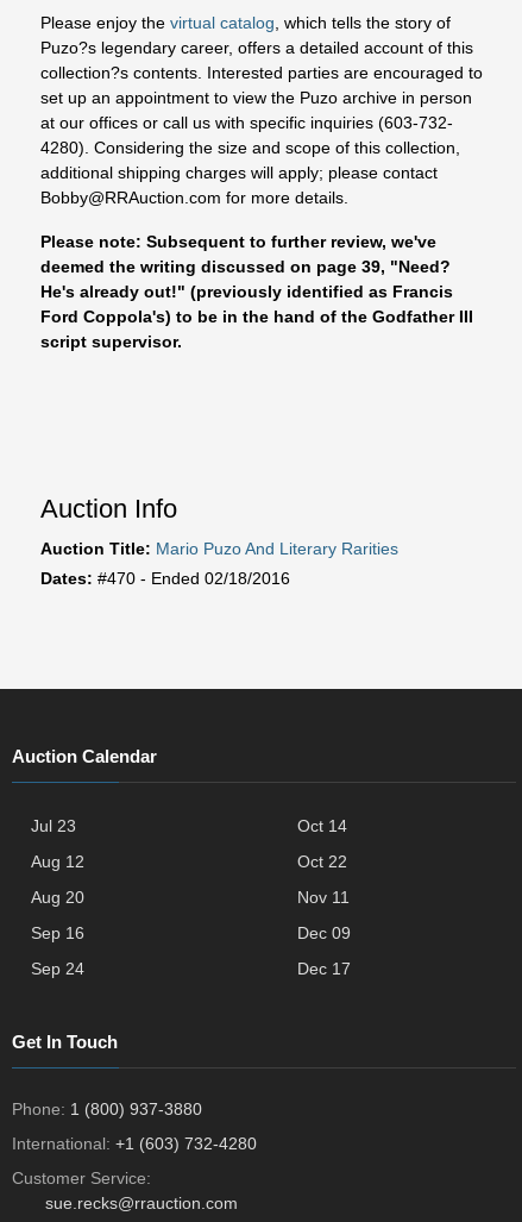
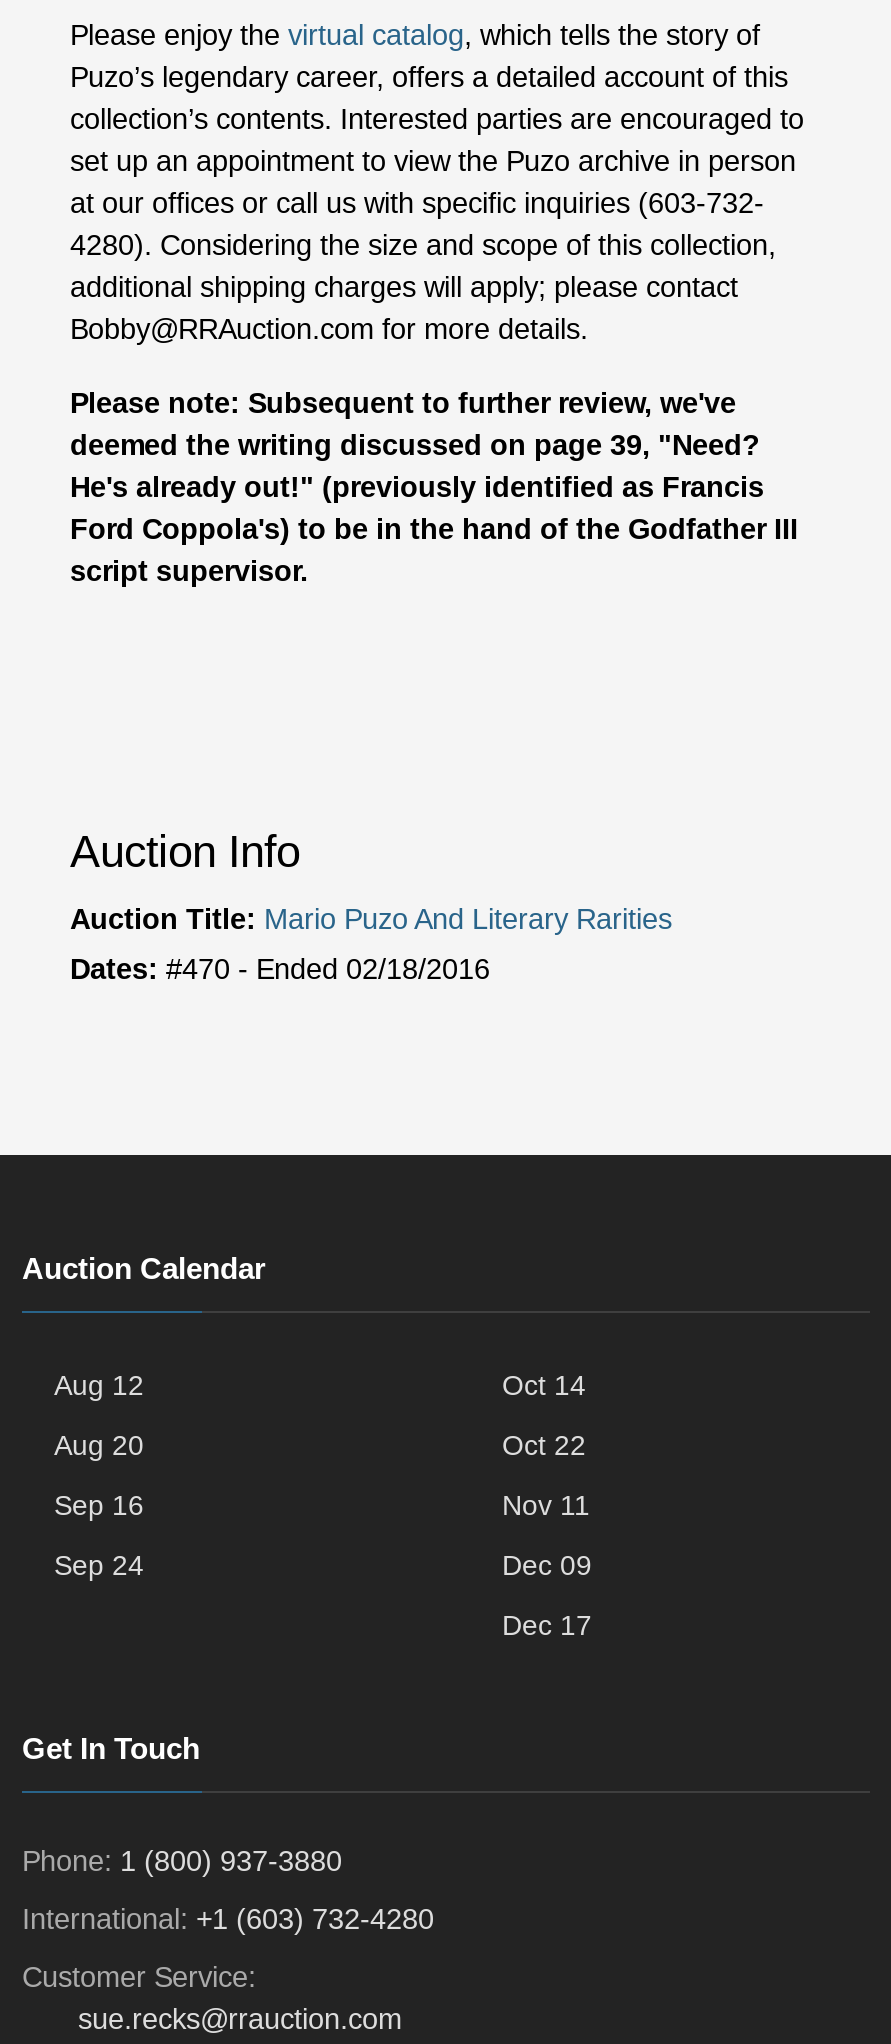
- Puzo?s legendary career, offers a detailed account of this
+ Puzo’s legendary career, offers a detailed account of this

- collection?s contents. Interested parties are encouraged to
+ collection’s contents. Interested parties are encouraged to

- Jul 23

moved up: Aug 12 | Aug 20 | Sep 16 | Sep 24
